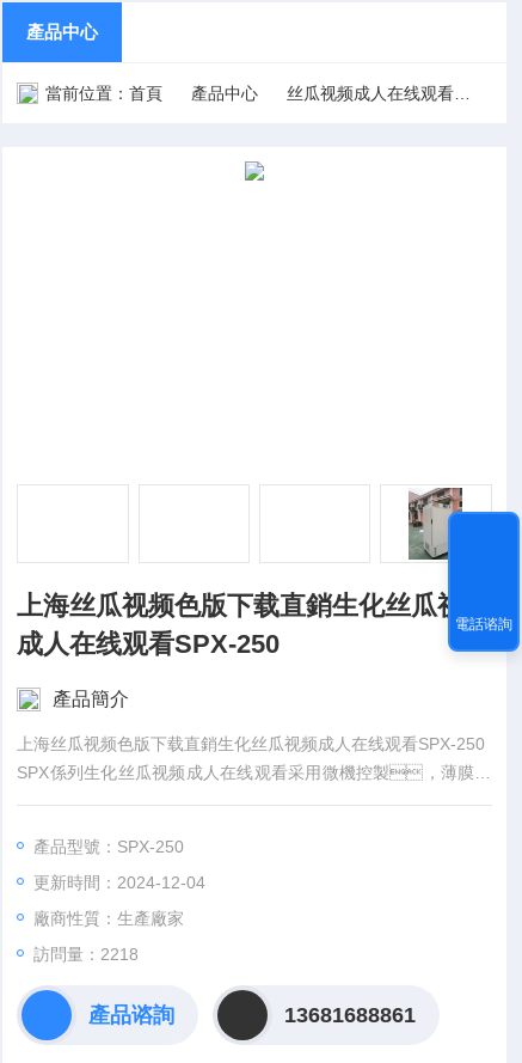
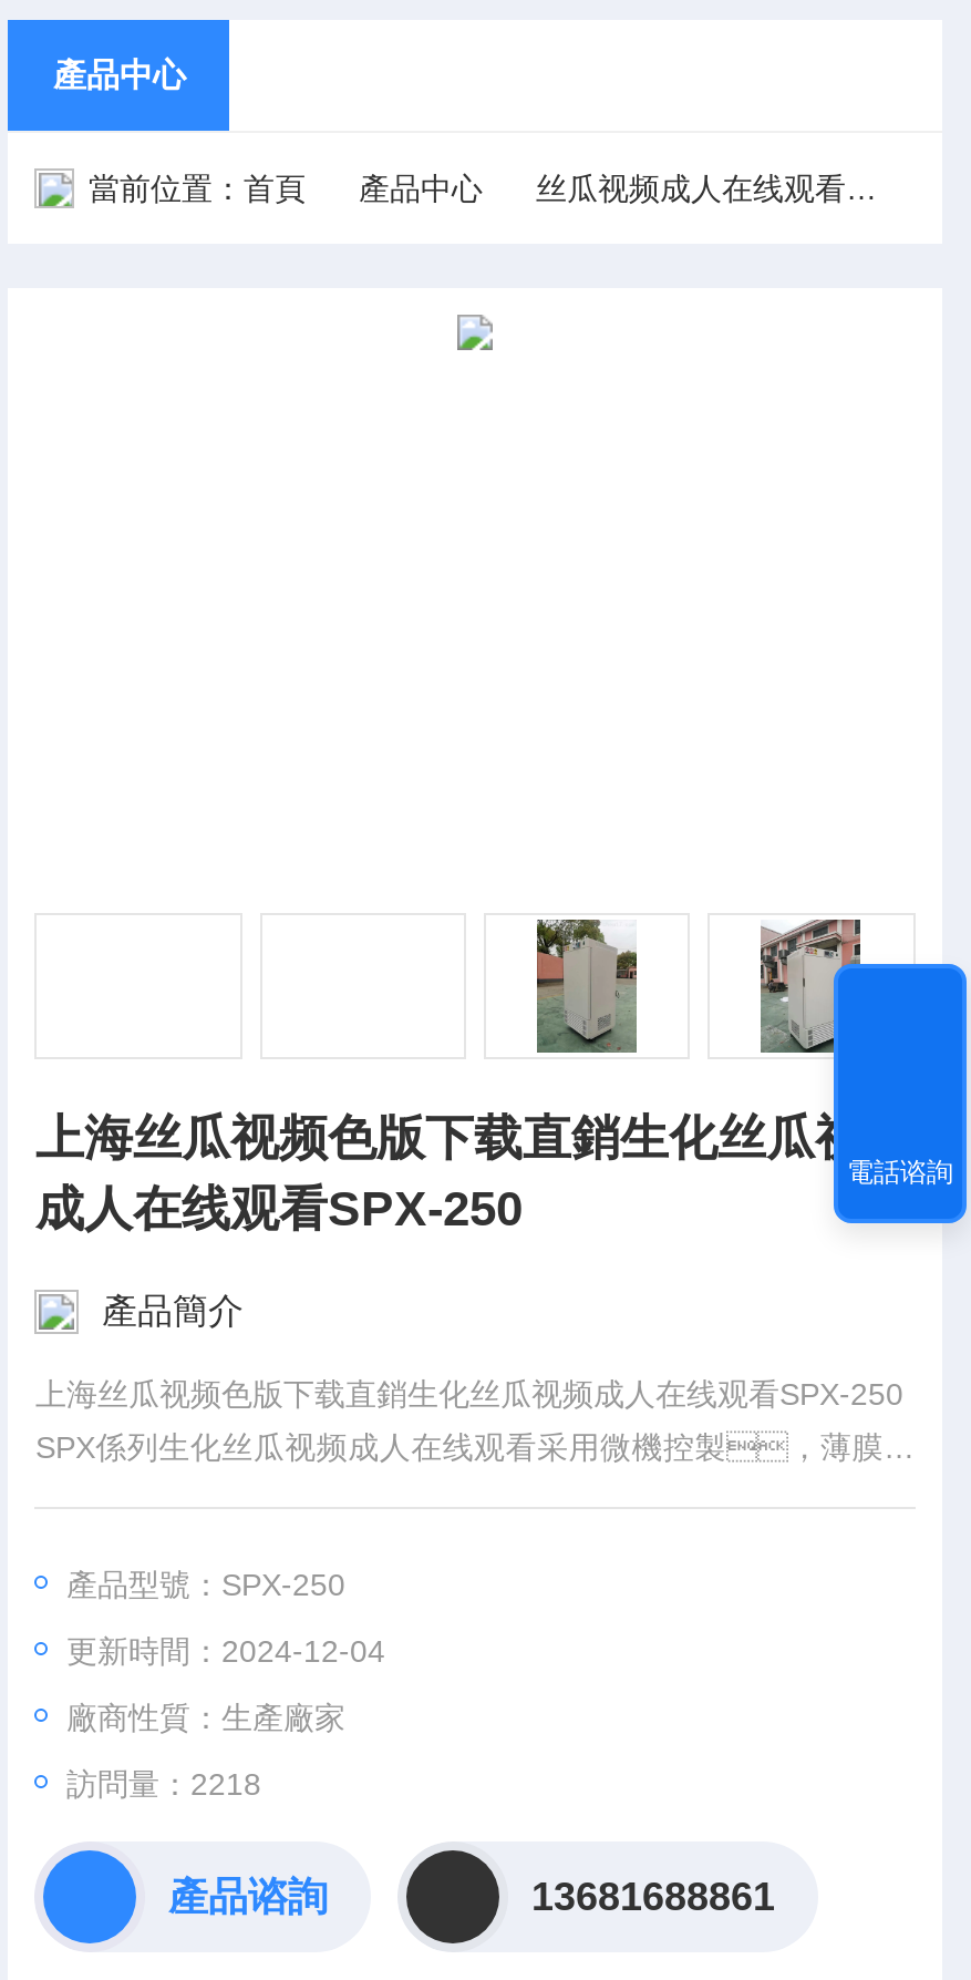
+ [image]
